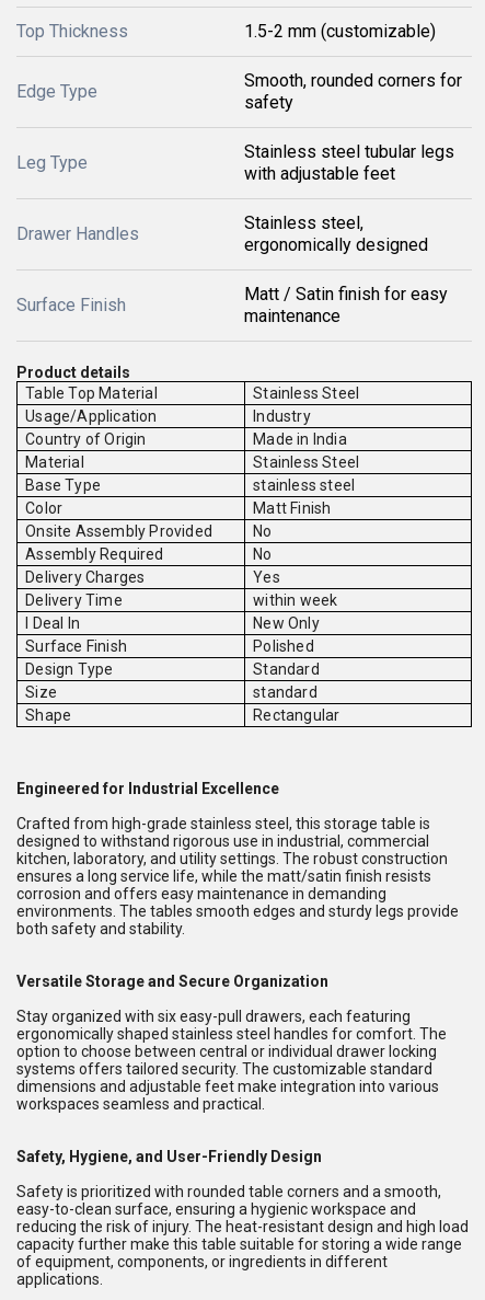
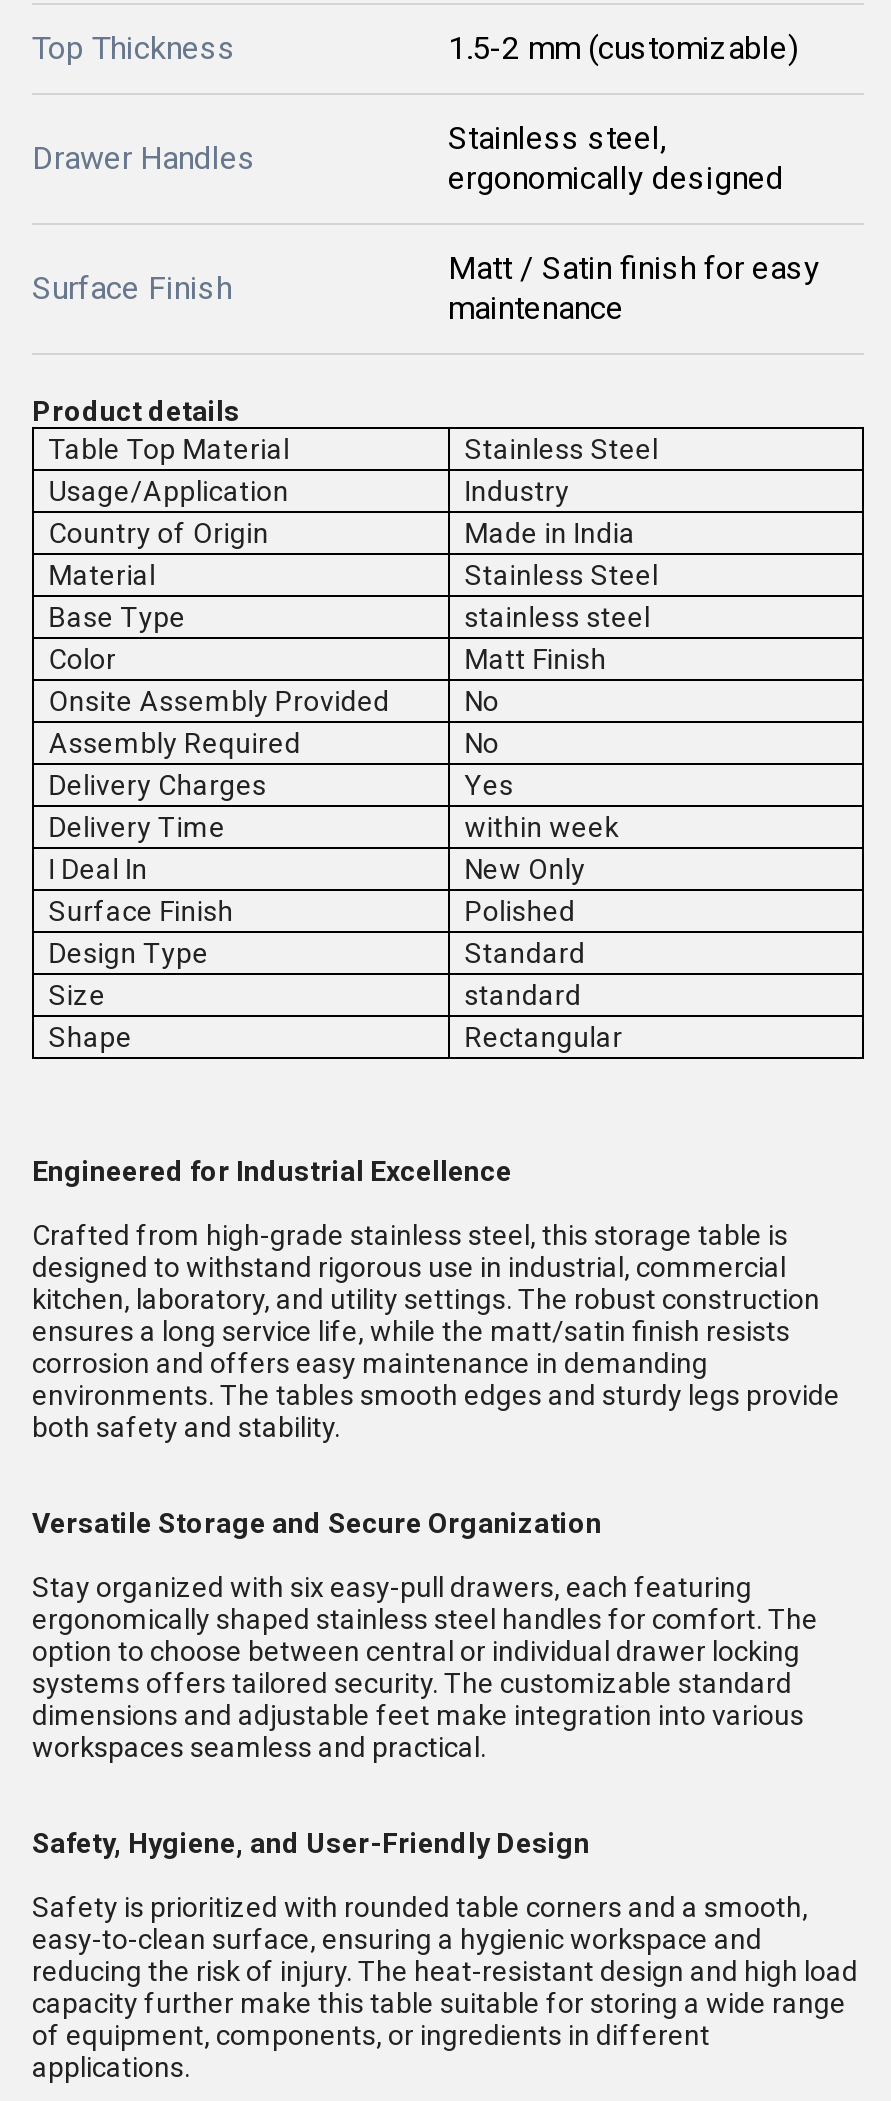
- Smooth, rounded corners for
- safety
- Leg Type

- Edge Type

- Stainless steel tubular legs
- with adjustable feet
